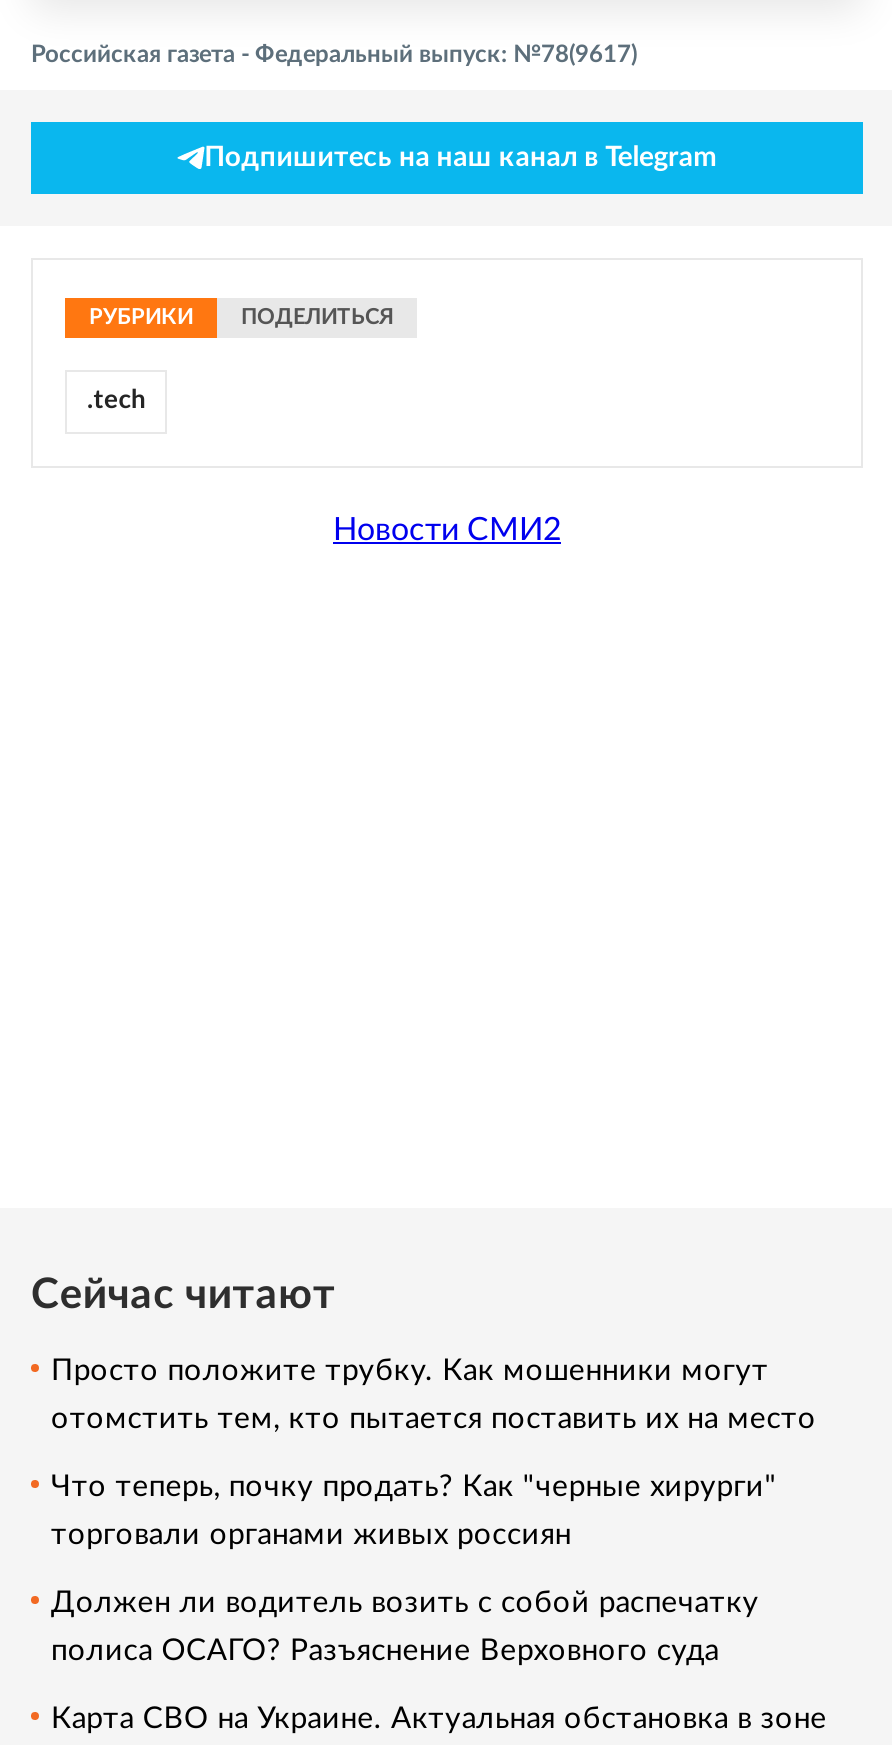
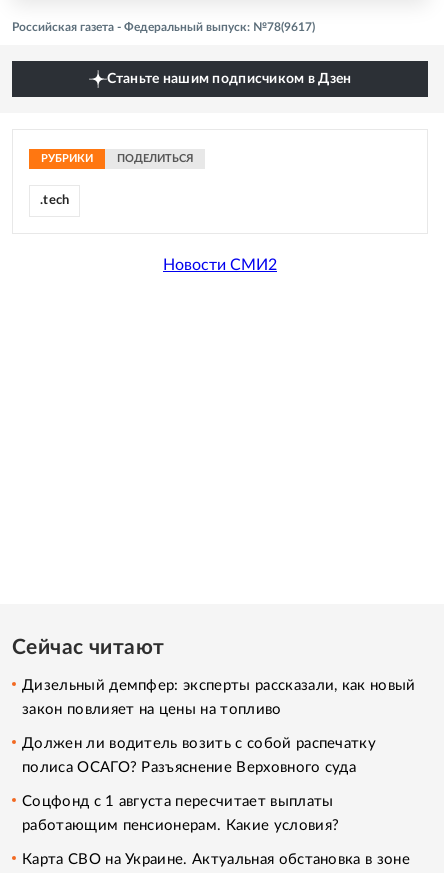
- Подпишитесь на наш канал в Telegram
+ Станьте нашим подписчиком в Дзен

- Просто положите трубку. Как мошенники могут
- отомстить тем, кто пытается поставить их на место
- Что теперь, почку продать? Как "черные хирурги"
- торговали органами живых россиян
+ Дизельный демпфер: эксперты рассказали, как новый
+ закон повлияет на цены на топливо

moved up: Должен ли водитель возить с собой распечатку | полиса ОСАГО? Разъяснение Верховного суда

+ Соцфонд с 1 августа пересчитает выплаты
+ работающим пенсионерам. Какие условия?
